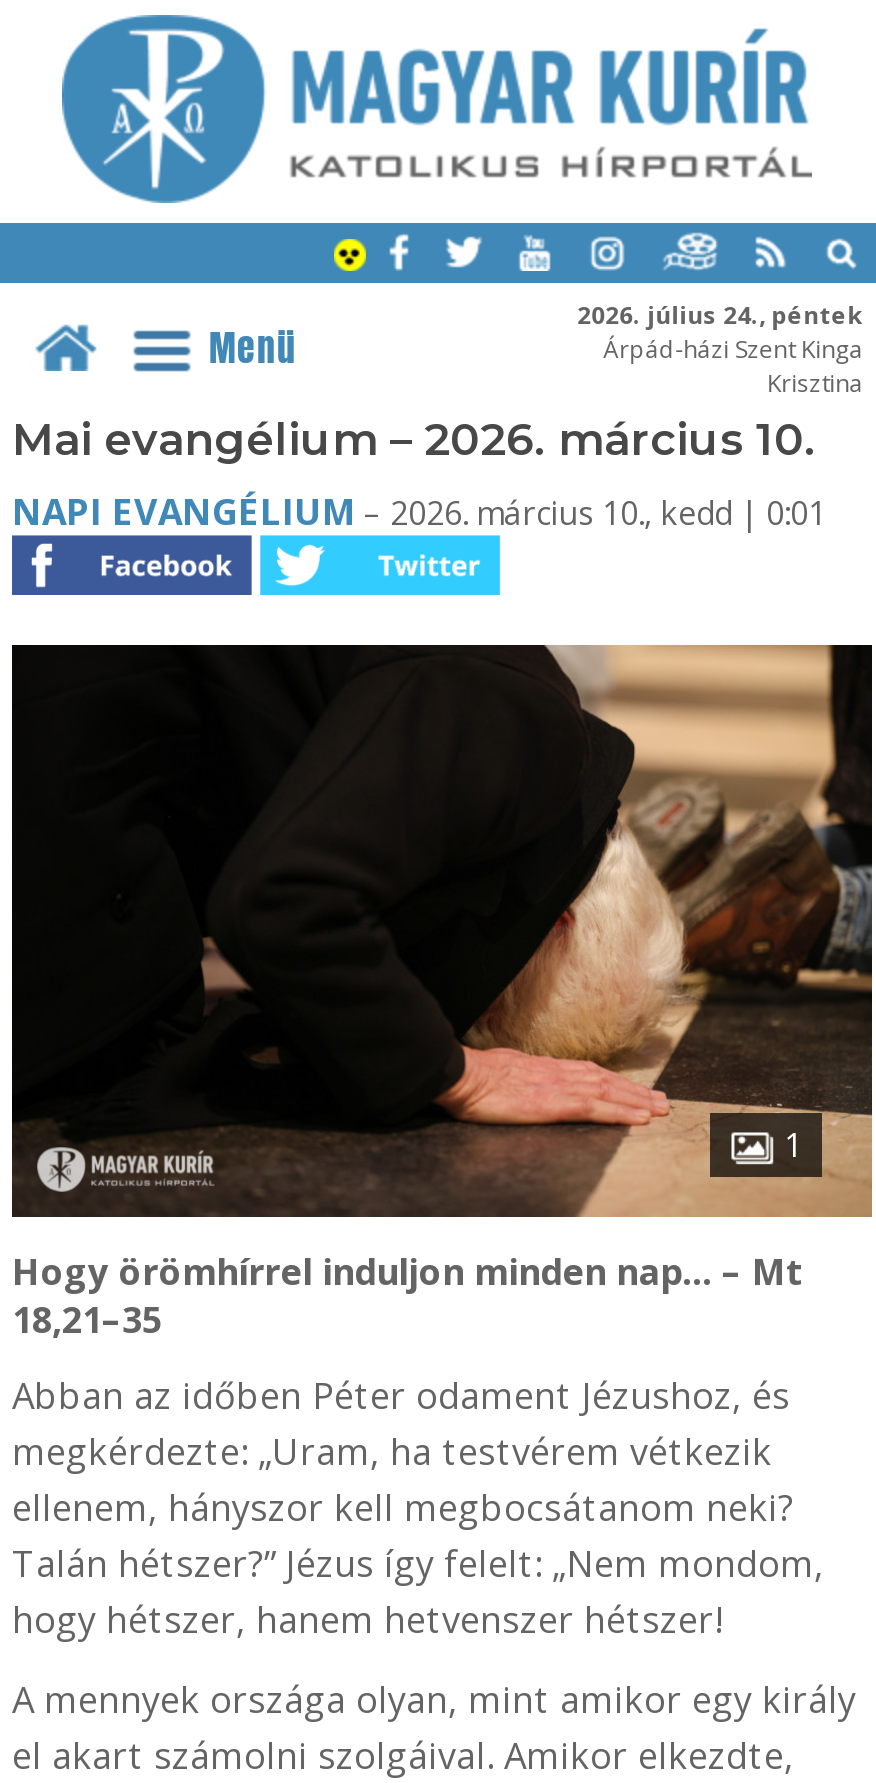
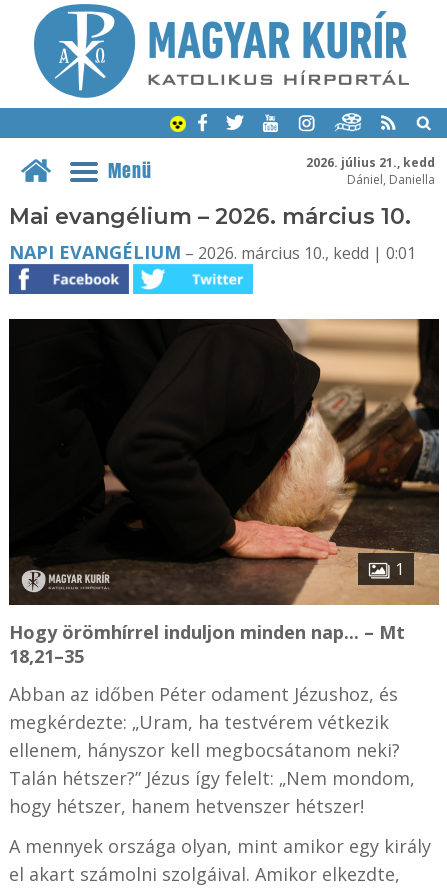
- 2026. július 24., péntek
- Árpád-házi Szent Kinga
- Krisztina
+ 2026. július 21., kedd
+ Dániel, Daniella
